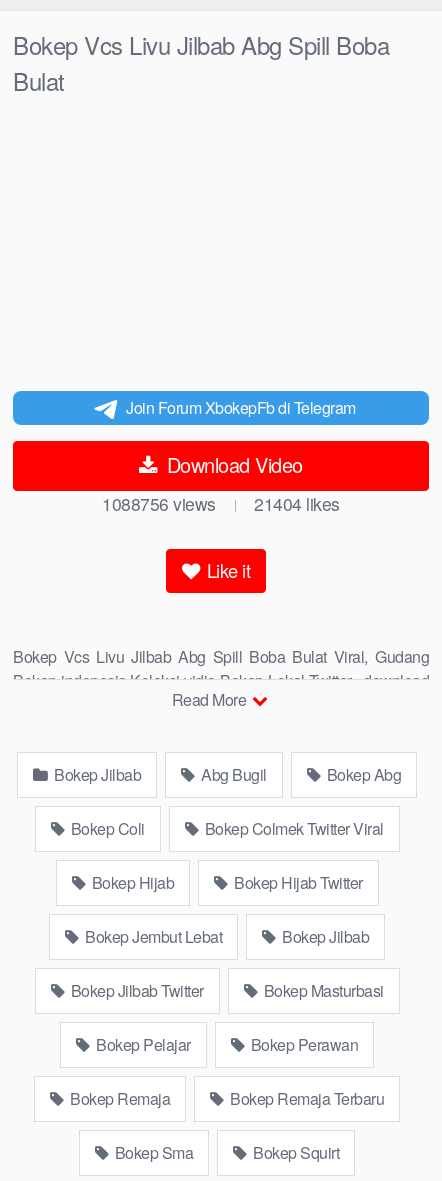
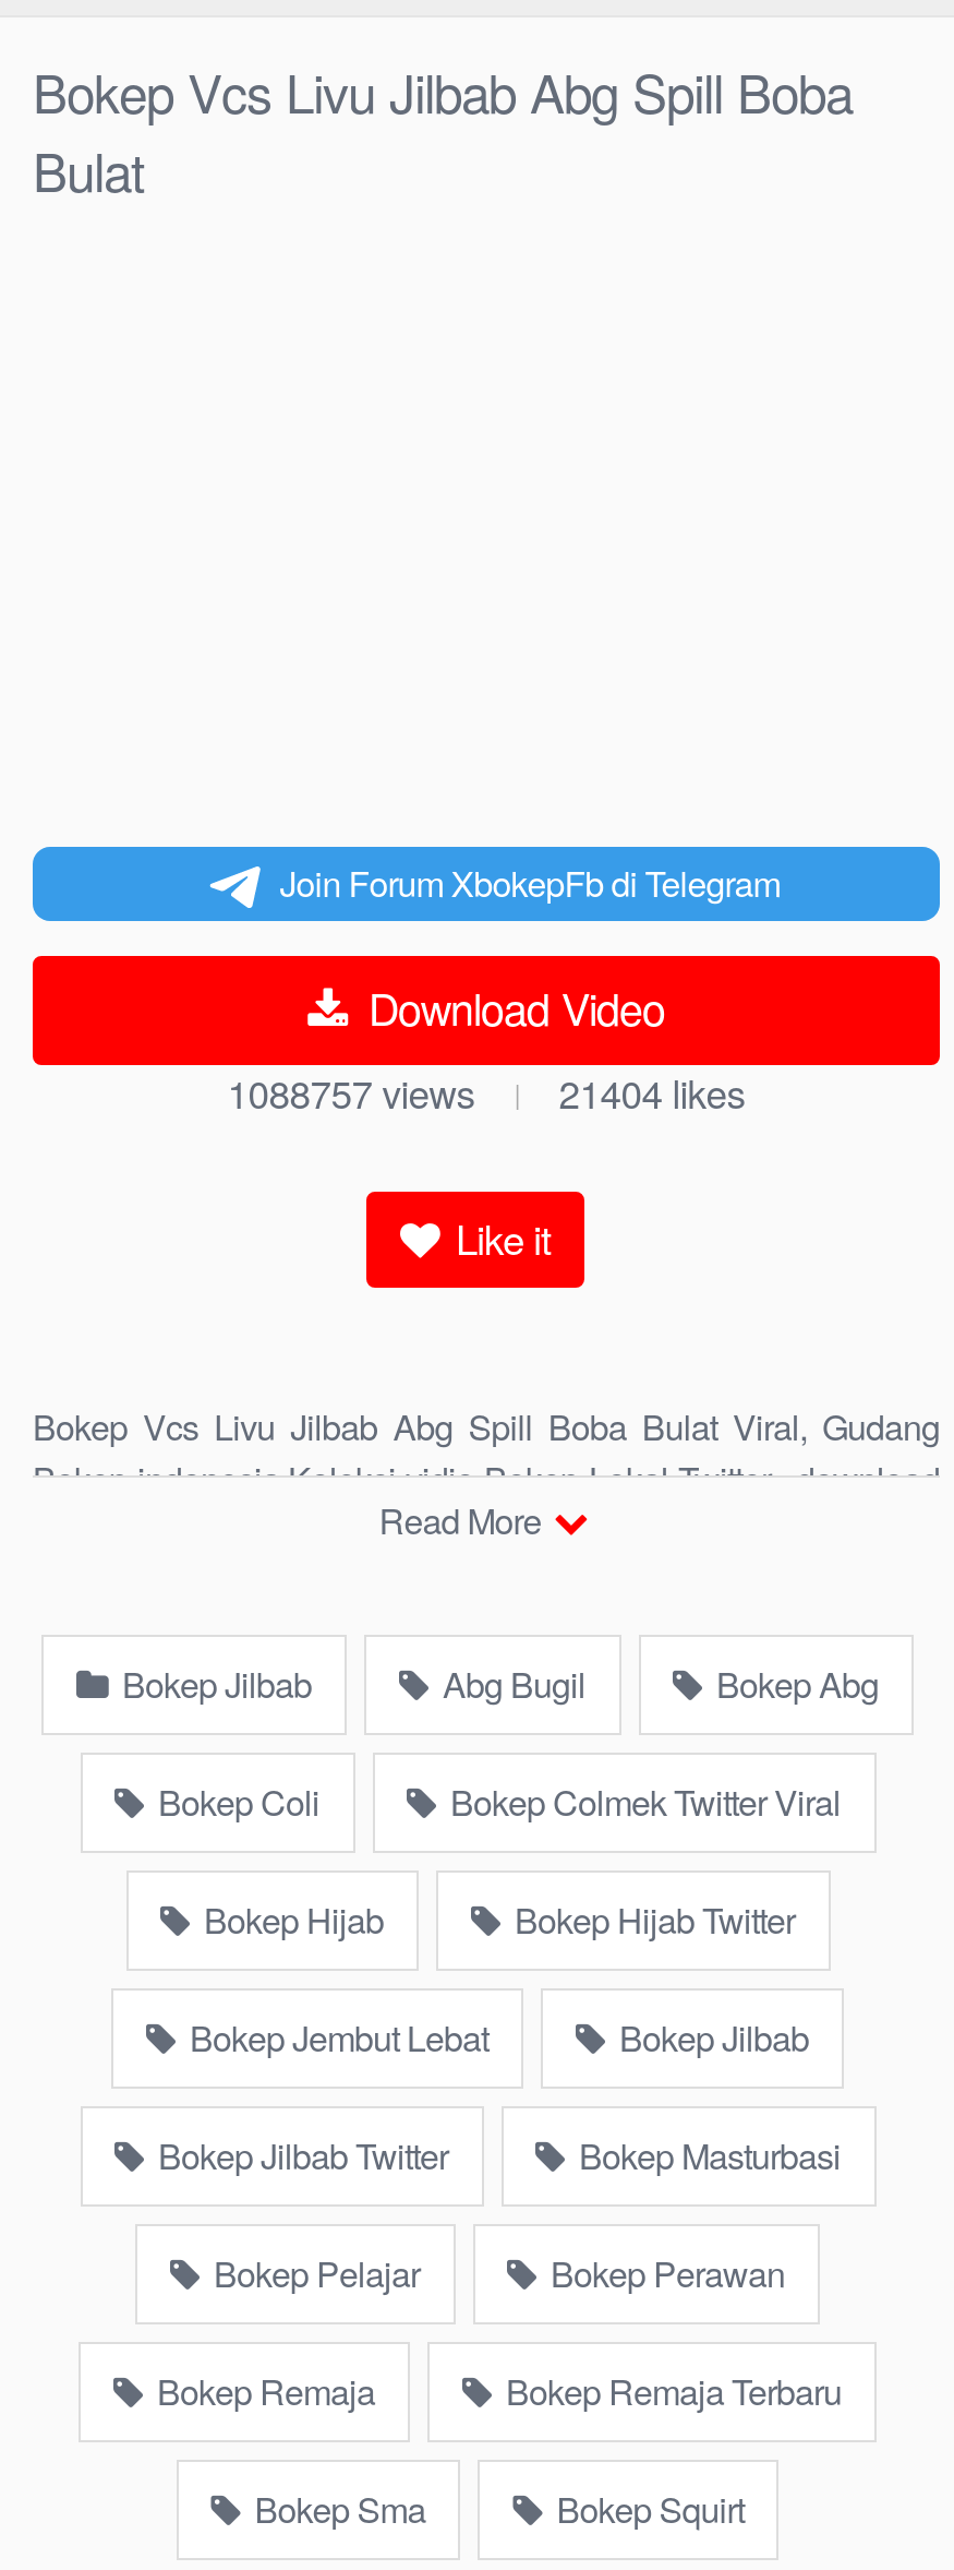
- 1088756views
+ 1088757views
